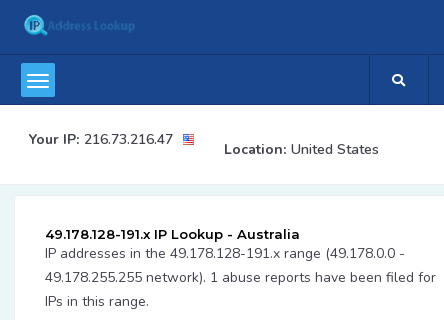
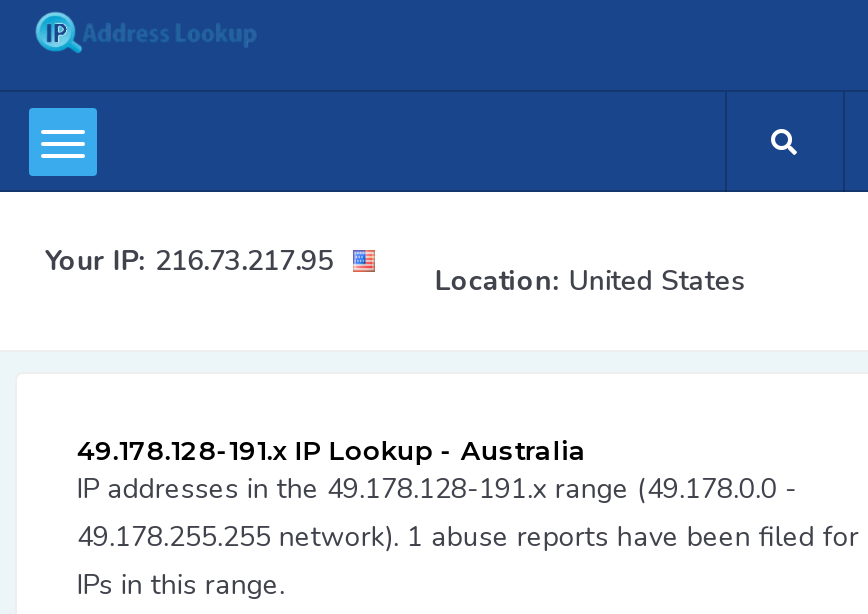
- Your IP: 216.73.216.47
+ Your IP: 216.73.217.95
